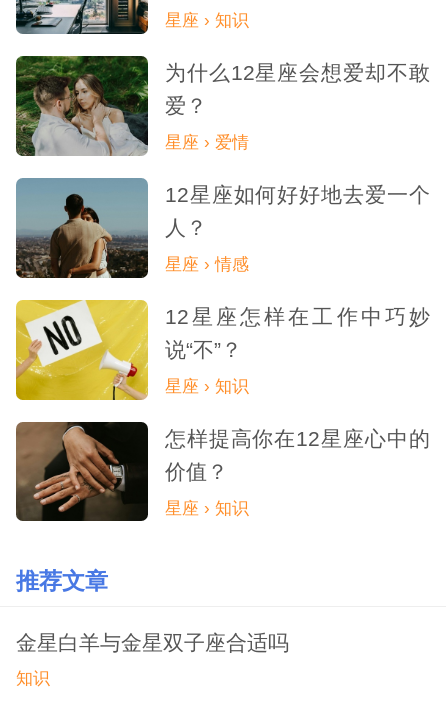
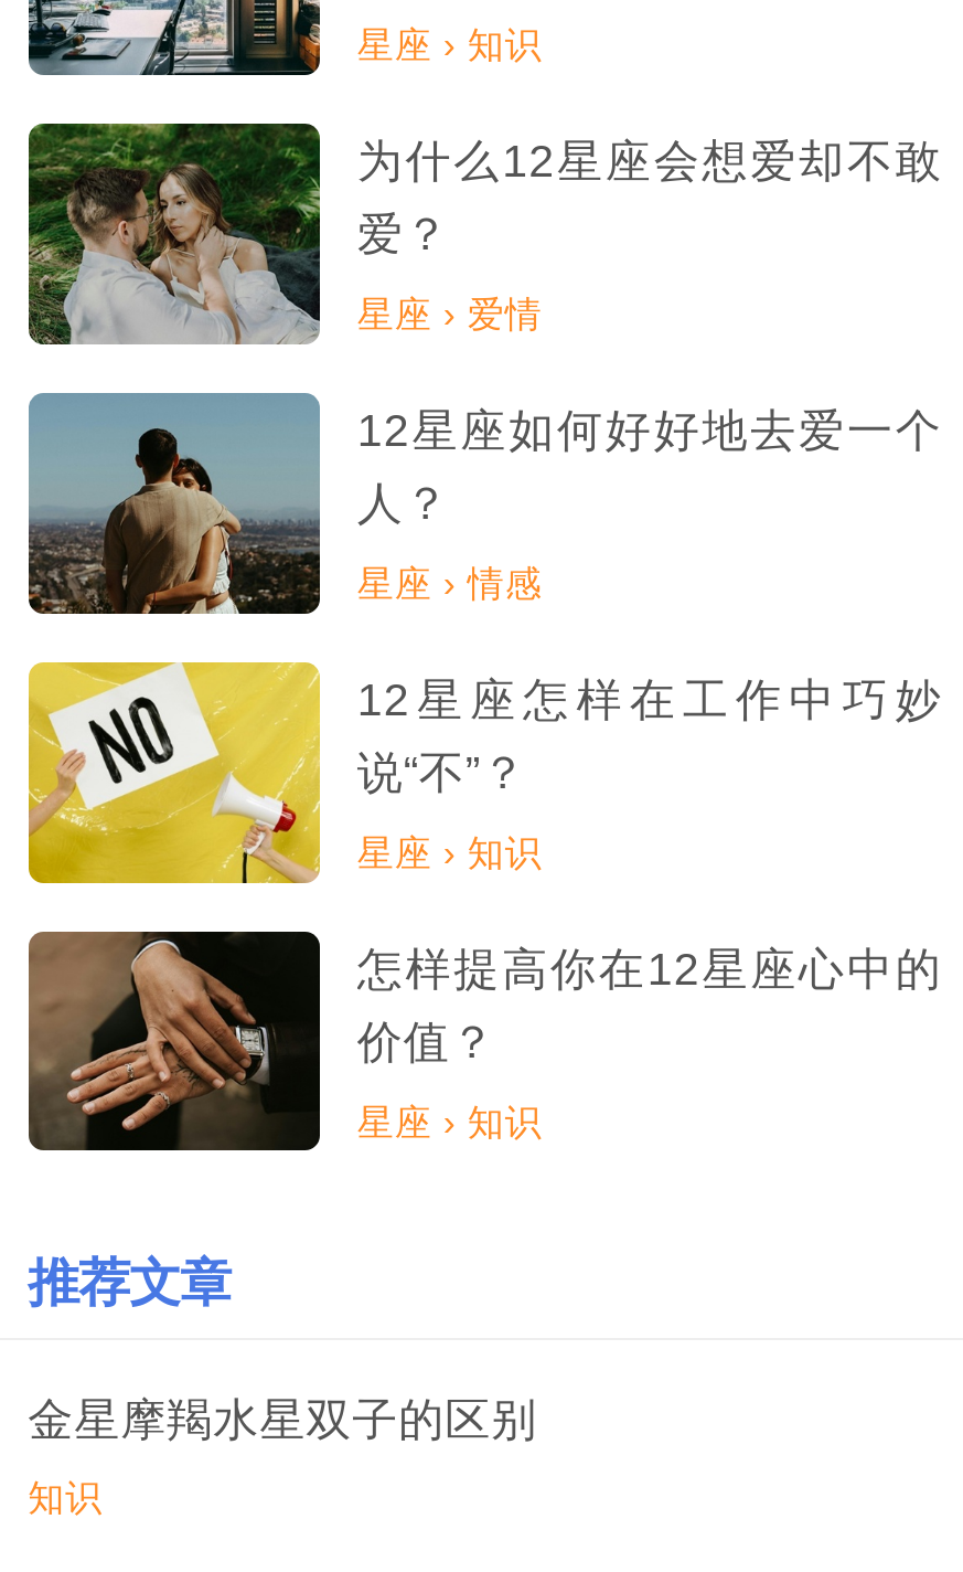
- 金星白羊与金星双子座合适吗
+ 金星摩羯水星双子的区别
